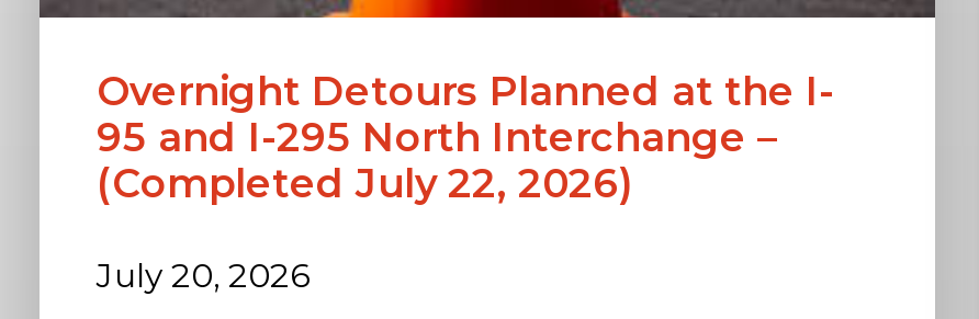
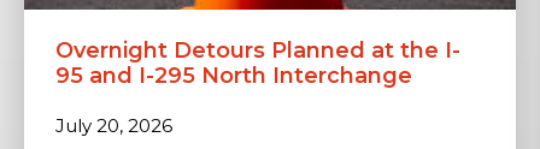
- 95 and I-295 North Interchange –
- (Completed July 22, 2026)
+ 95 and I-295 North Interchange
